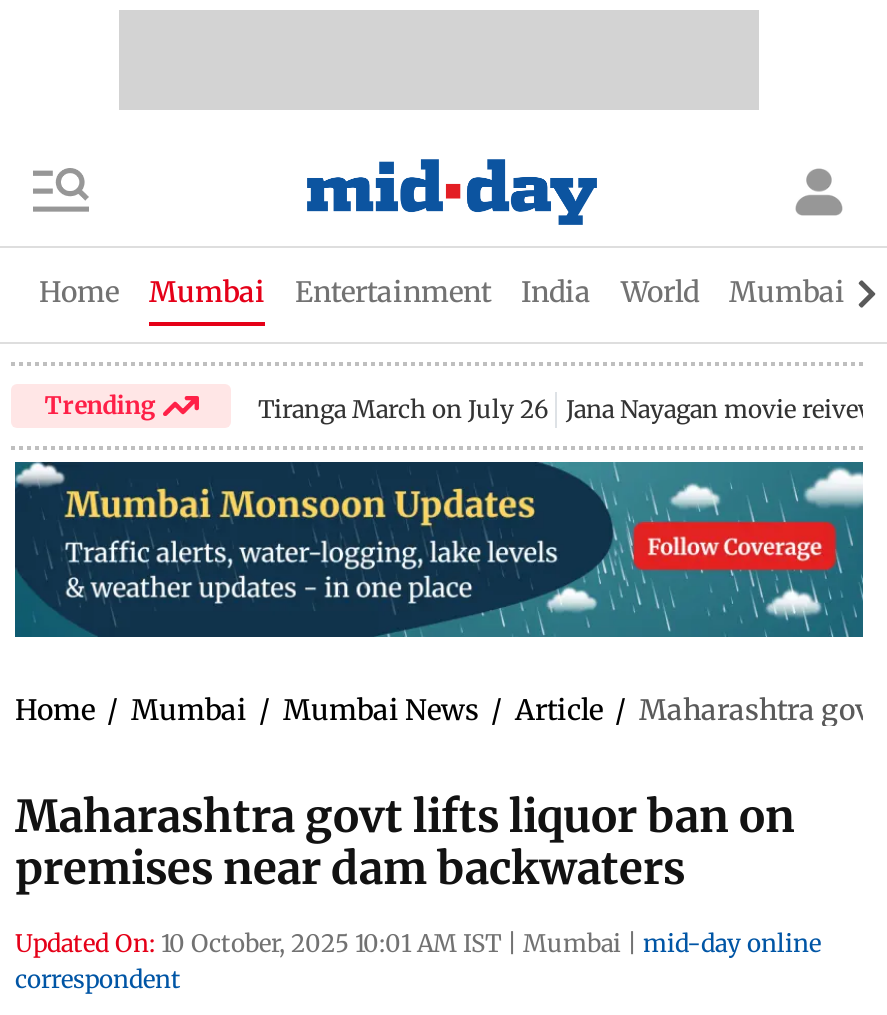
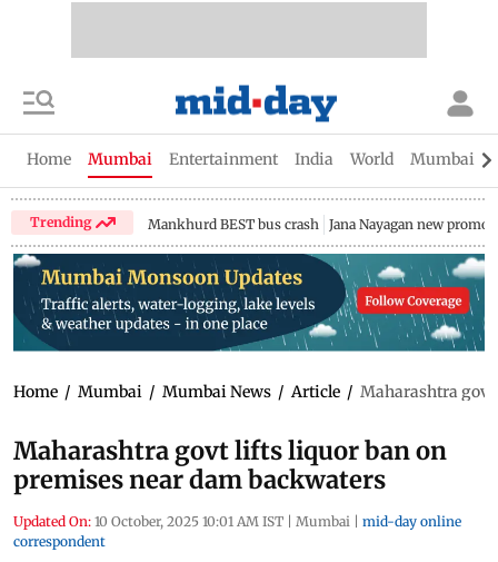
- Tiranga March on July 26 Jana Nayagan movie reivew
+ Mankhurd BEST bus crash Jana Nayagan new promo
